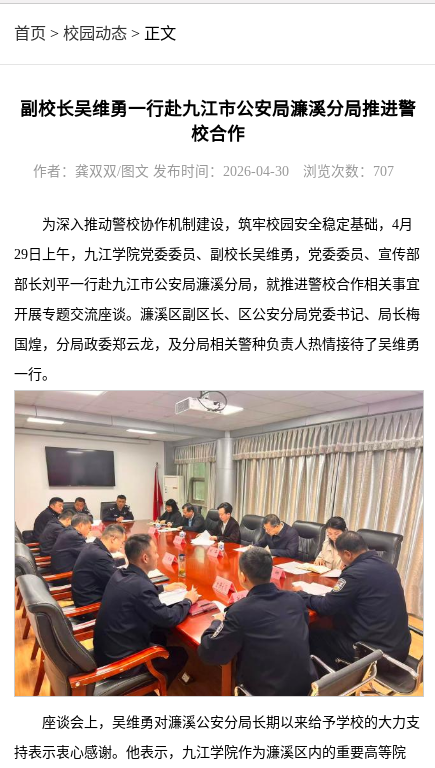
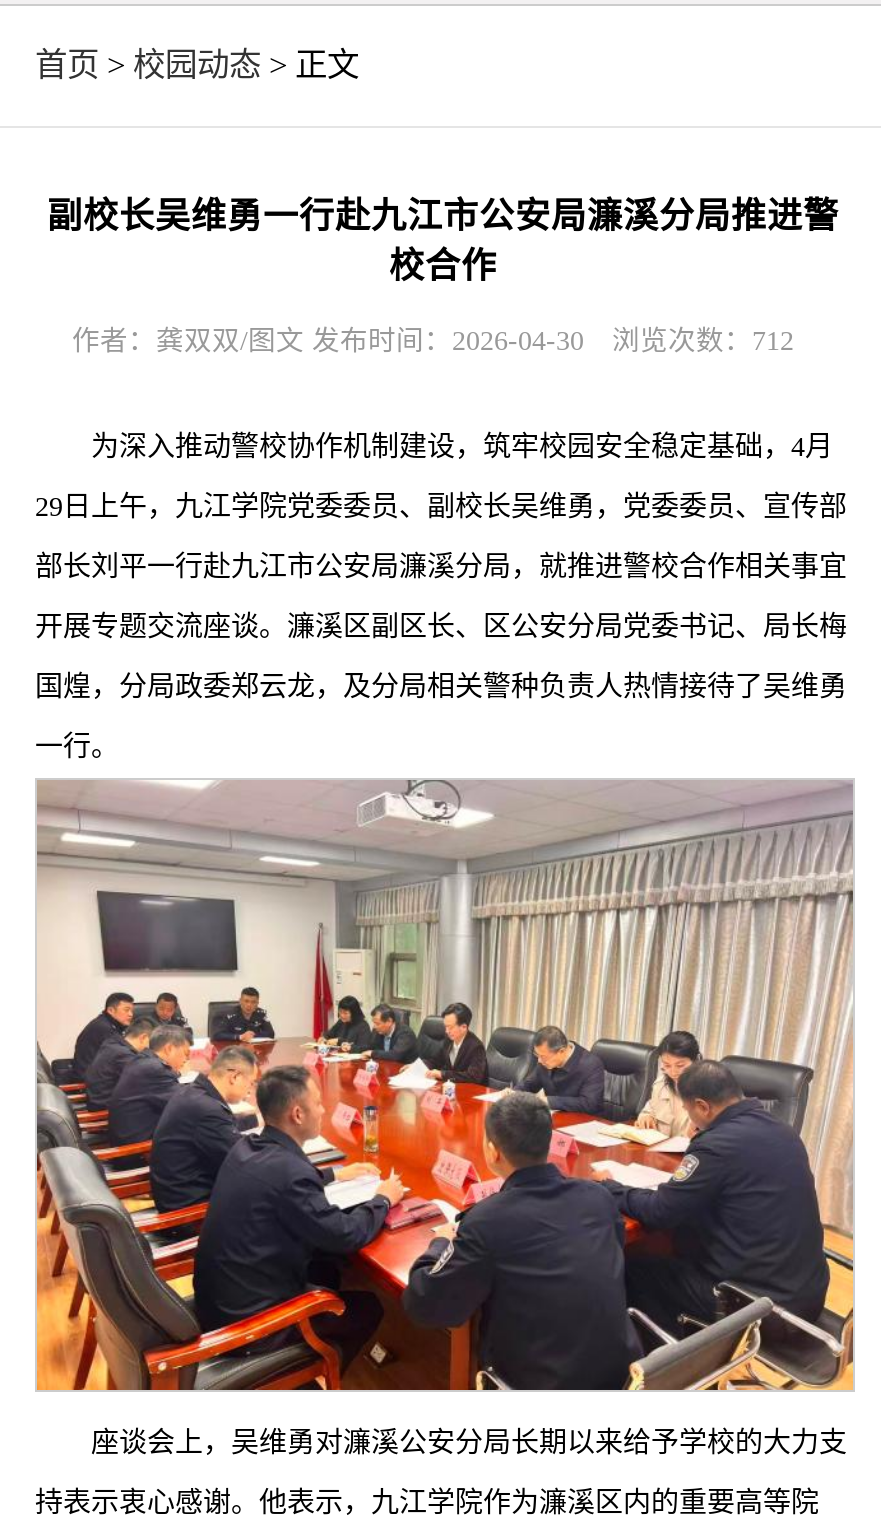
- 作者：龚双双/图文 发布时间：2026-04-30 浏览次数：707
+ 作者：龚双双/图文 发布时间：2026-04-30 浏览次数：712
